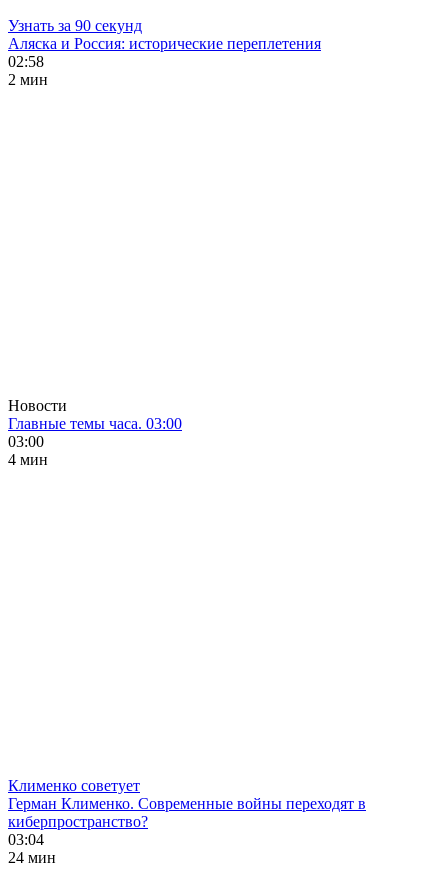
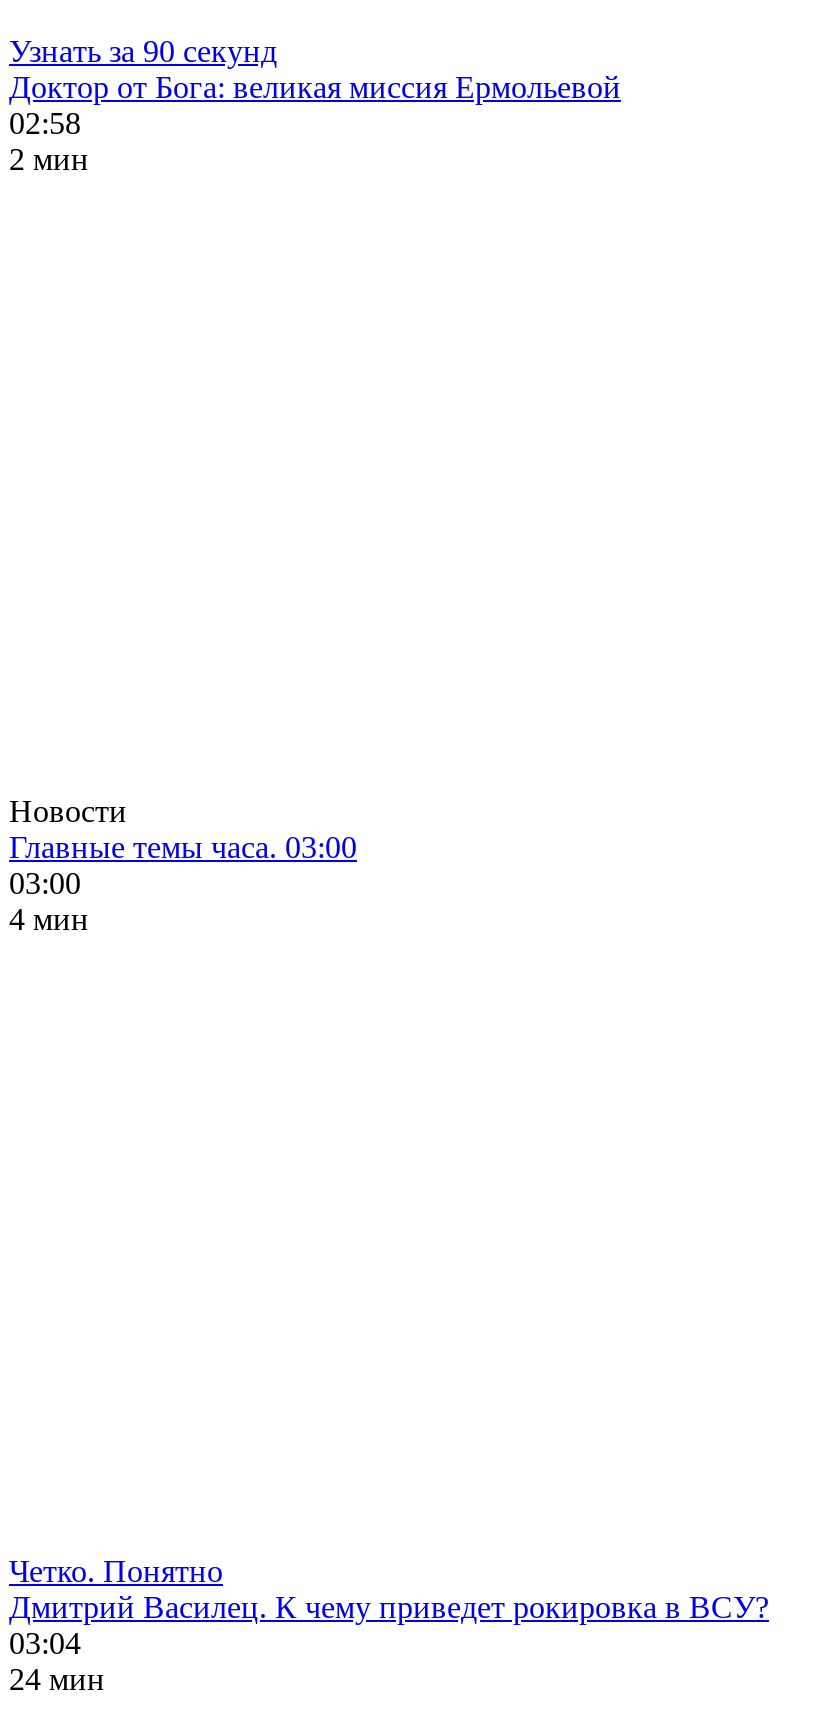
- Аляска и Россия: исторические переплетения
+ Доктор от Бога: великая миссия Ермольевой

- Клименко советует
- Герман Клименко. Современные войны переходят в
- киберпространство?
+ Четко. Понятно
+ Дмитрий Василец. К чему приведет рокировка в ВСУ?
